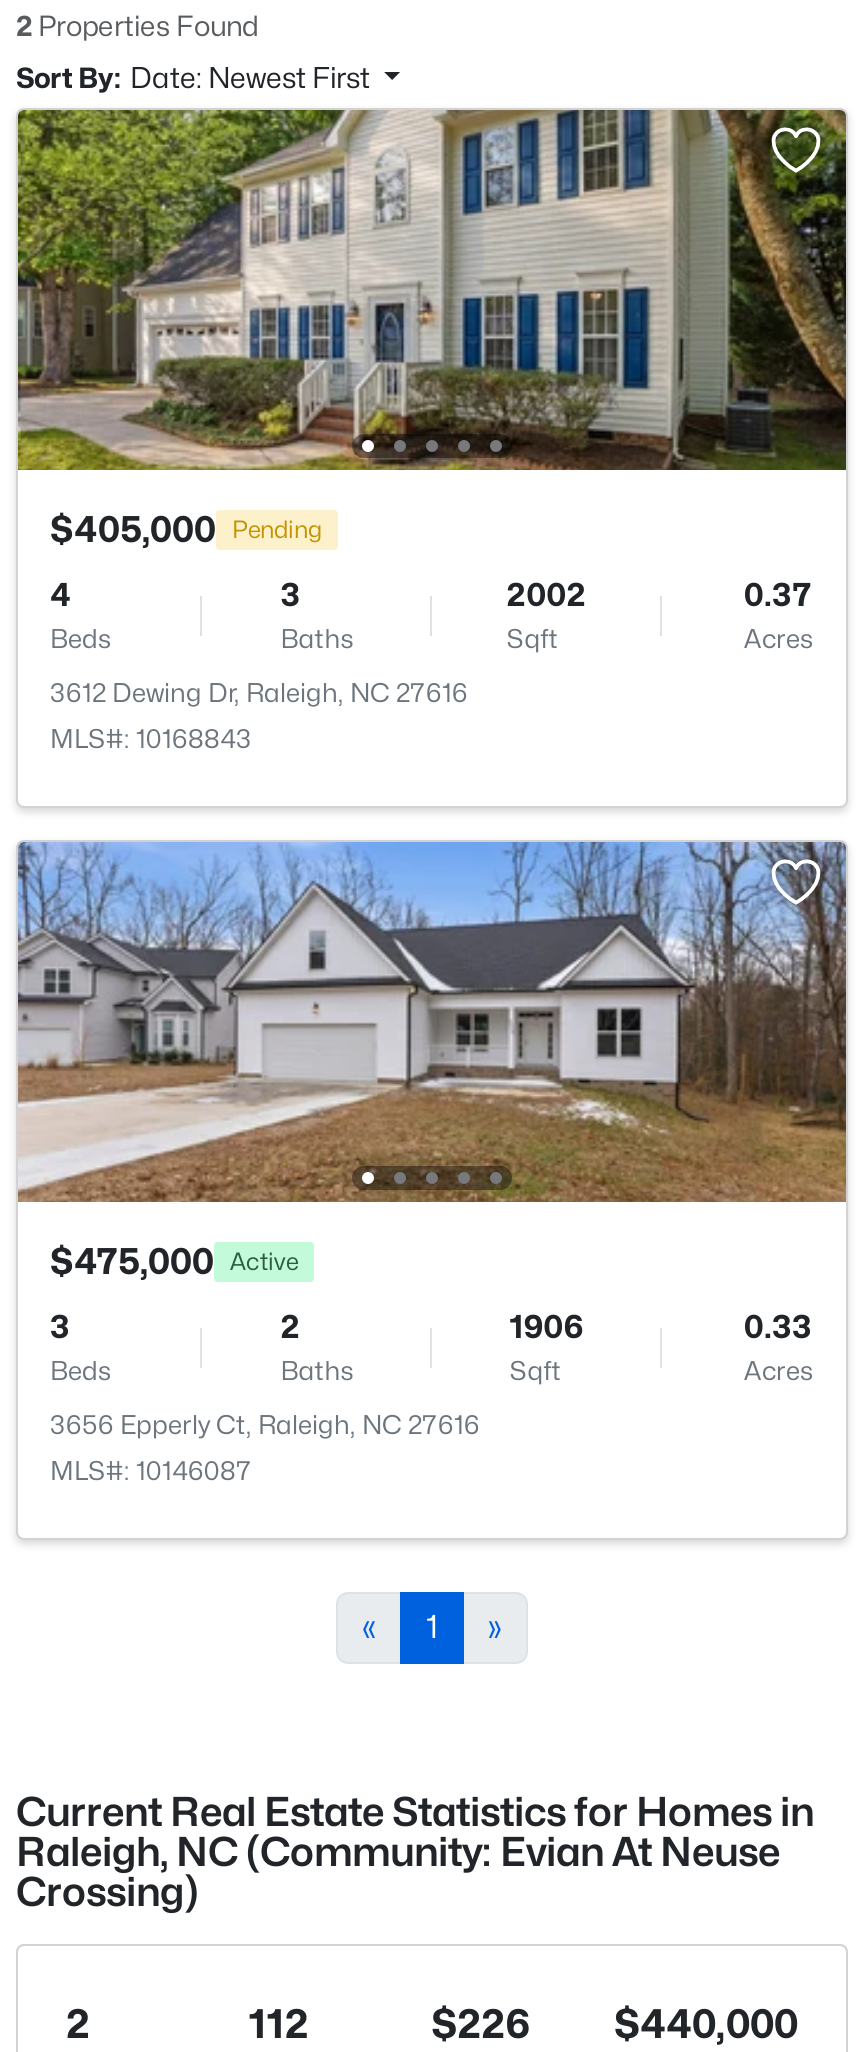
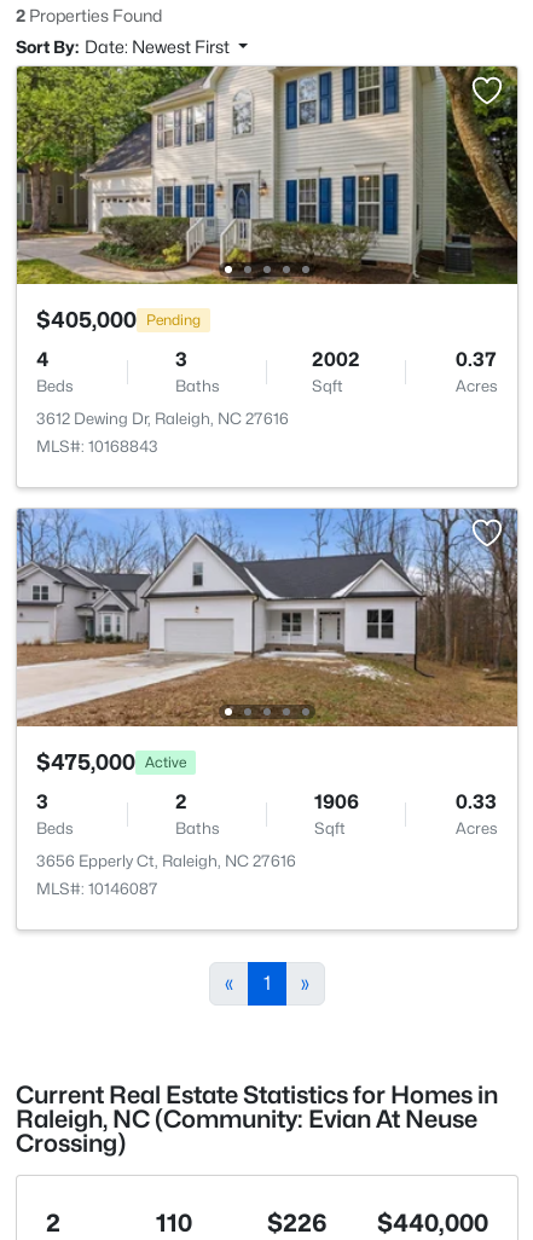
- 112
+ 110
